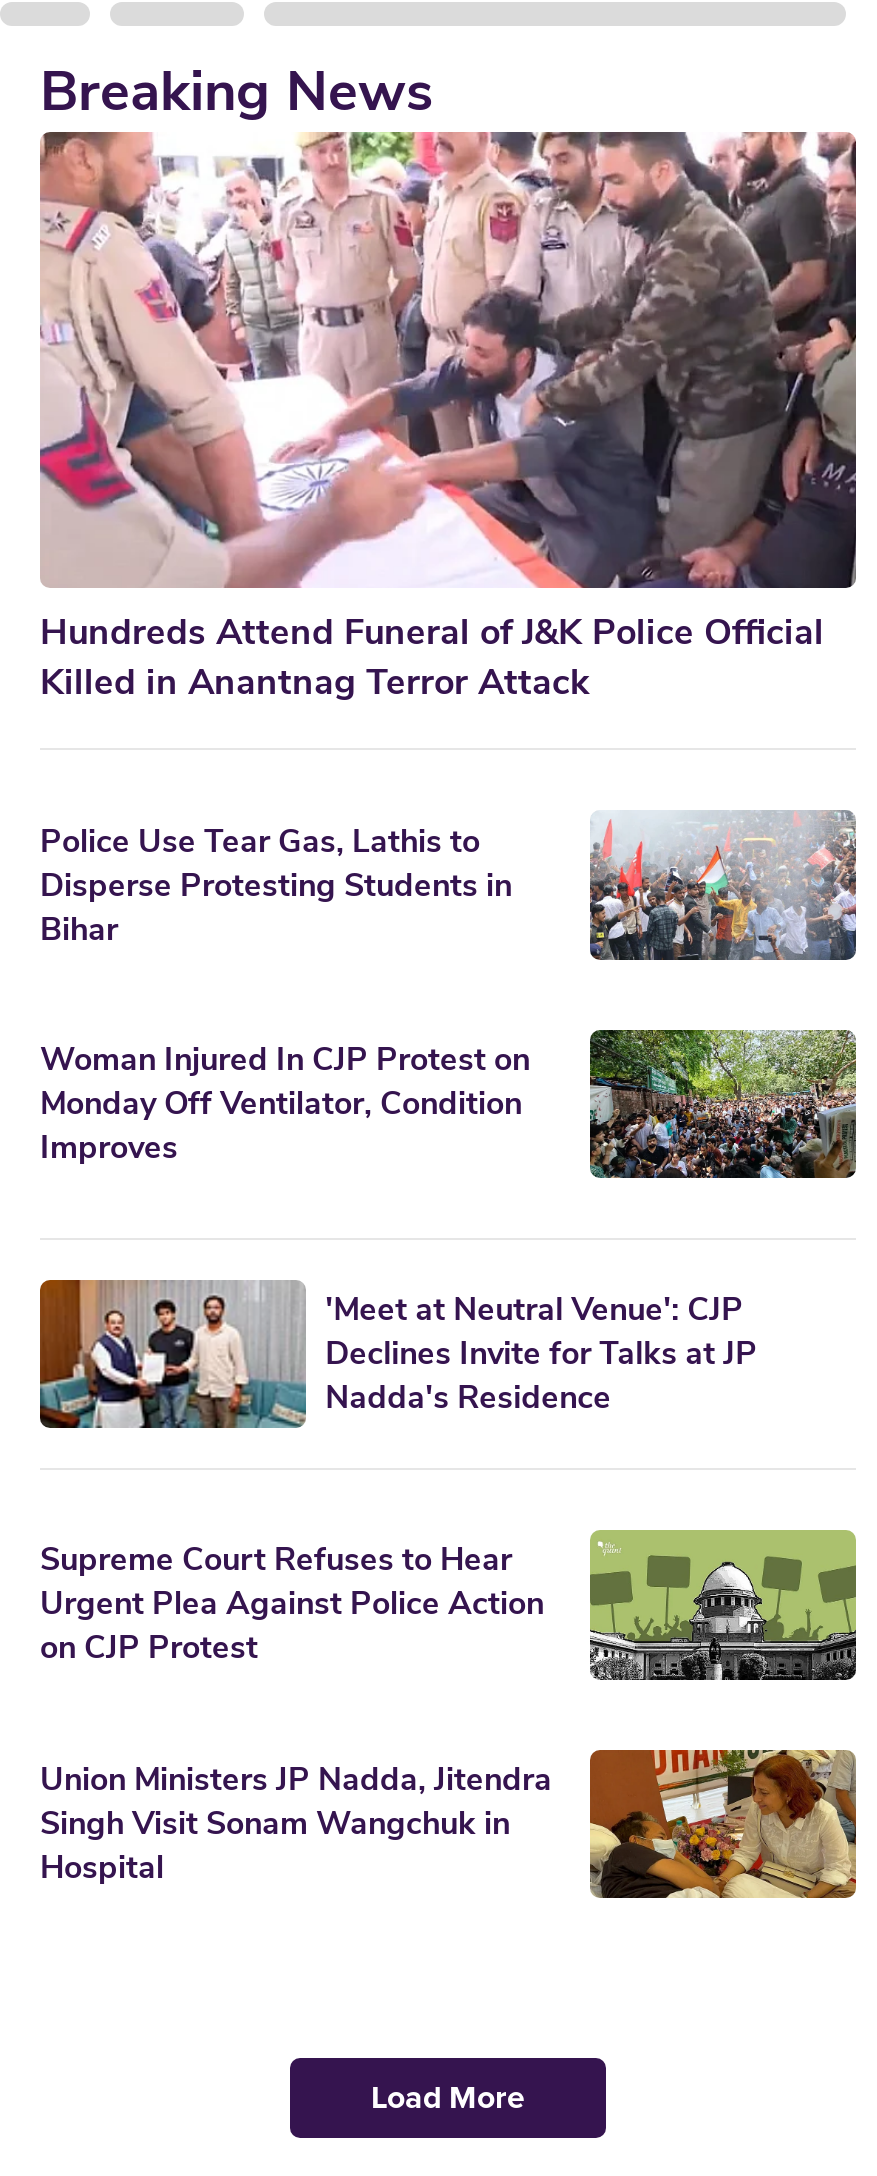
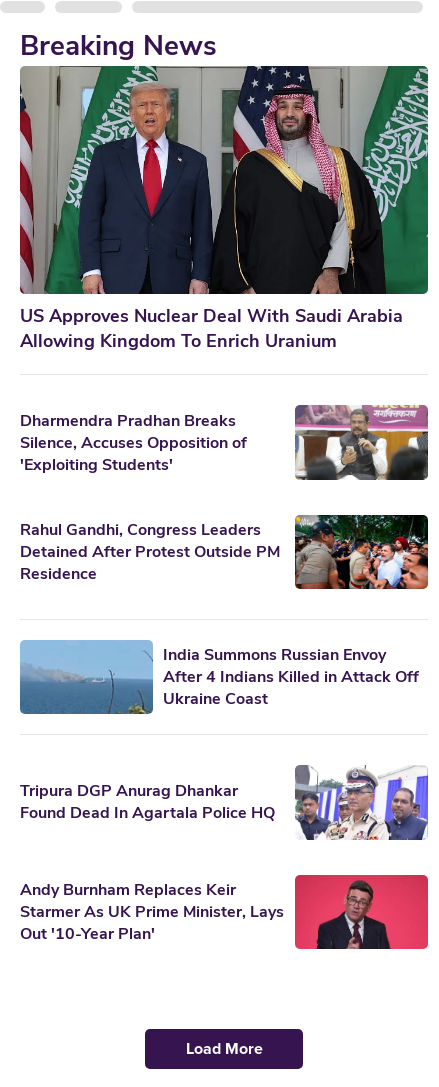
- [image]
- Hundreds Attend Funeral of J&K Police Official
- Killed in Anantnag Terror Attack
+ [image]
+ US Approves Nuclear Deal With Saudi Arabia
+ Allowing Kingdom To Enrich Uranium

- Police Use Tear Gas, Lathis to
- Disperse Protesting Students in
- Bihar
+ Dharmendra Pradhan Breaks
+ Silence, Accuses Opposition of
+ 'Exploiting Students'

- [image]
+ [image]

- [image]
- Woman Injured In CJP Protest on
- Monday Off Ventilator, Condition
- Improves
+ [image]
+ Rahul Gandhi, Congress Leaders
+ Detained After Protest Outside PM
+ Residence

- [image]
- 'Meet at Neutral Venue': CJP
- Declines Invite for Talks at JP
- Nadda's Residence
+ [image]
+ India Summons Russian Envoy
+ After 4 Indians Killed in Attack Off
+ Ukraine Coast

- [image]
- Supreme Court Refuses to Hear
- Urgent Plea Against Police Action
- on CJP Protest
+ [image]
+ Tripura DGP Anurag Dhankar
+ Found Dead In Agartala Police HQ

- [image]
- Union Ministers JP Nadda, Jitendra
- Singh Visit Sonam Wangchuk in
- Hospital
+ [image]
+ Andy Burnham Replaces Keir
+ Starmer As UK Prime Minister, Lays
+ Out '10-Year Plan'
